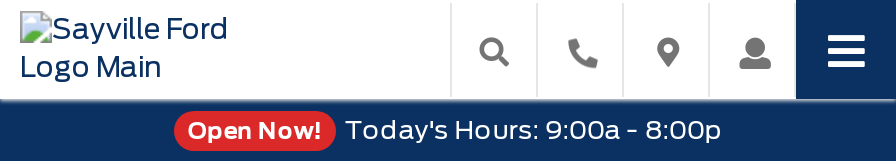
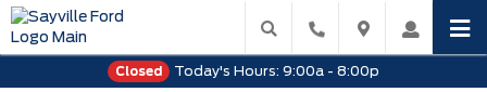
- Open Now!
+ Closed
